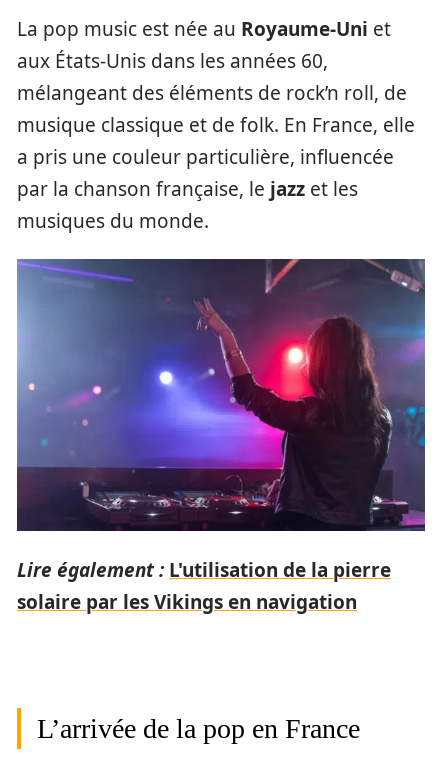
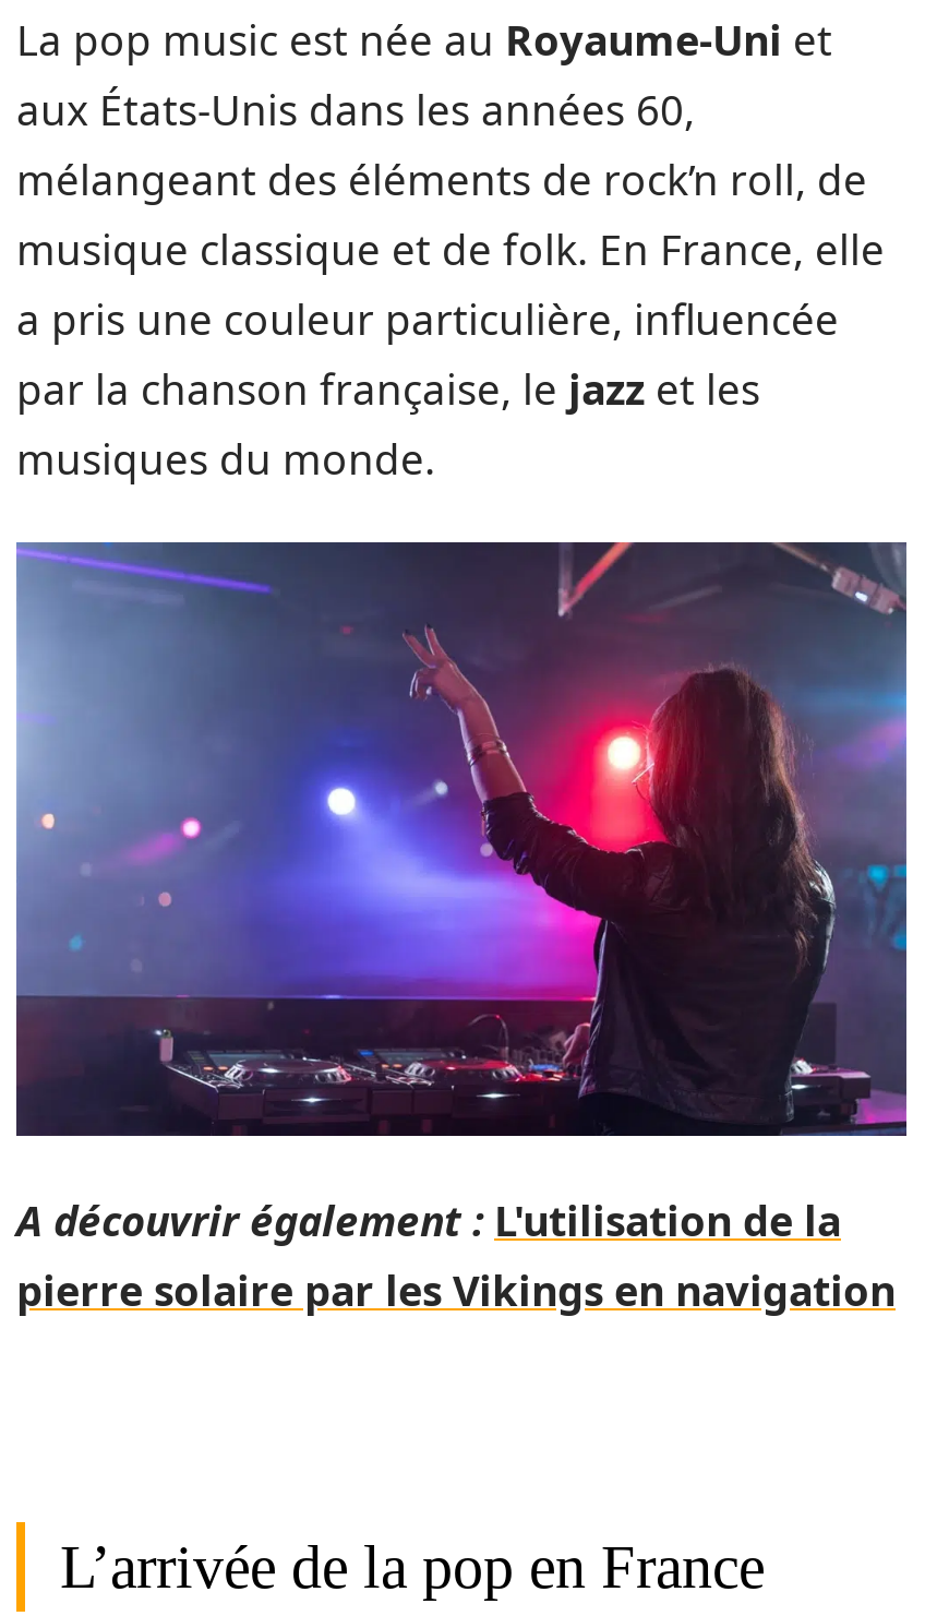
- Lire également : L'utilisation de la pierre
- solaire par les Vikings en navigation
+ A découvrir également : L'utilisation de la
+ pierre solaire par les Vikings en navigation
